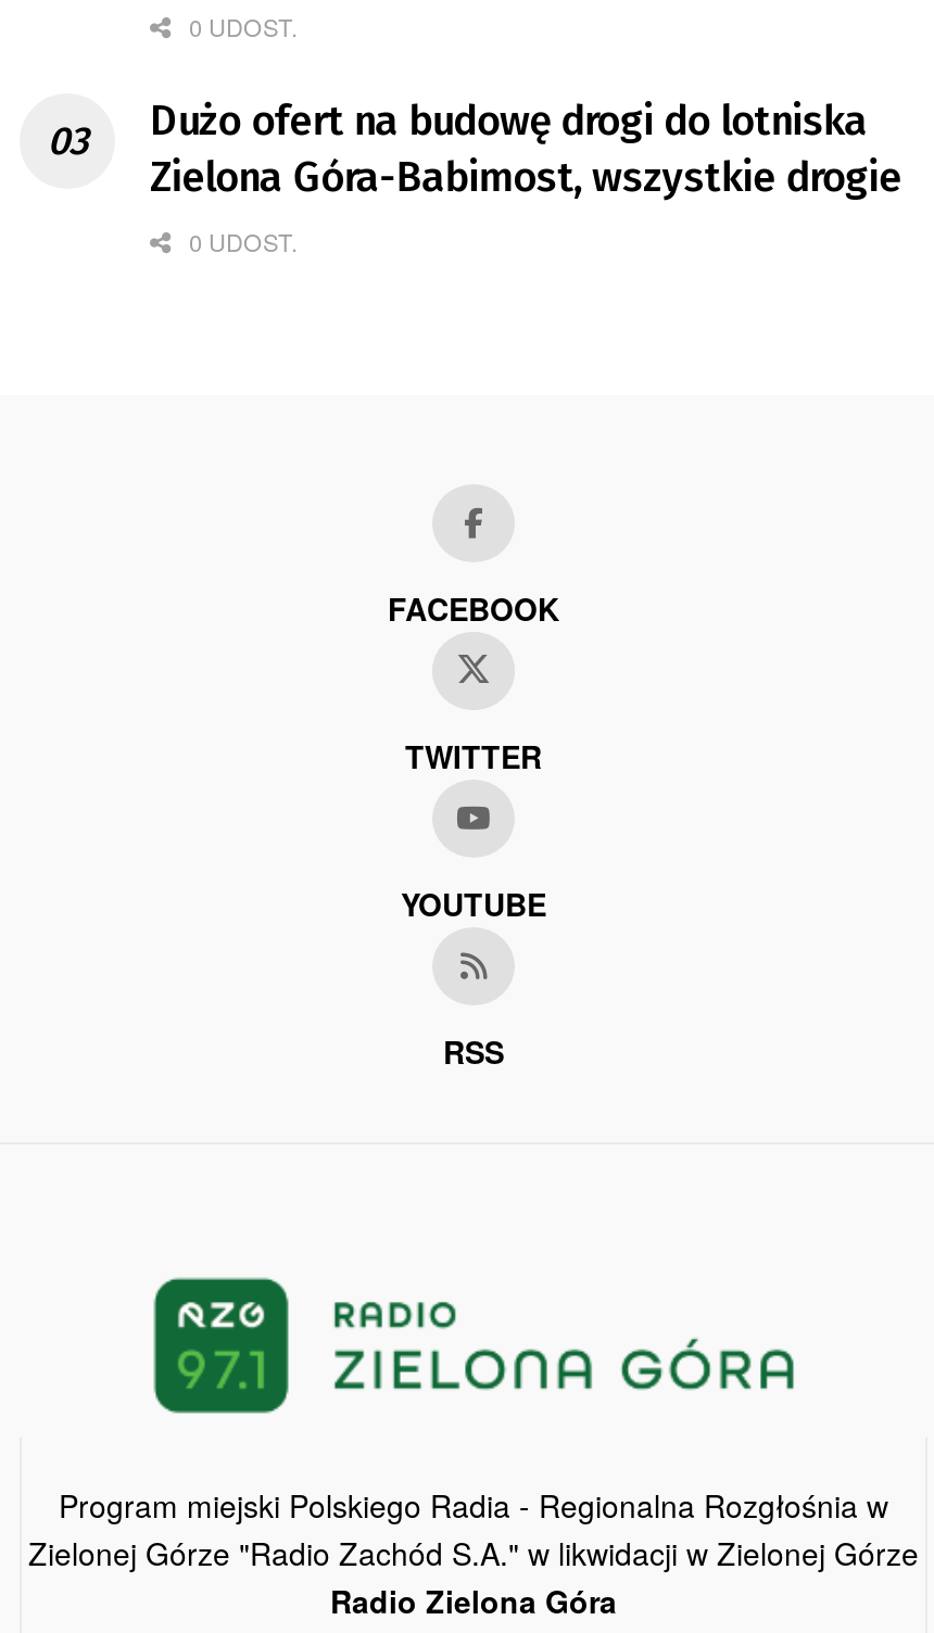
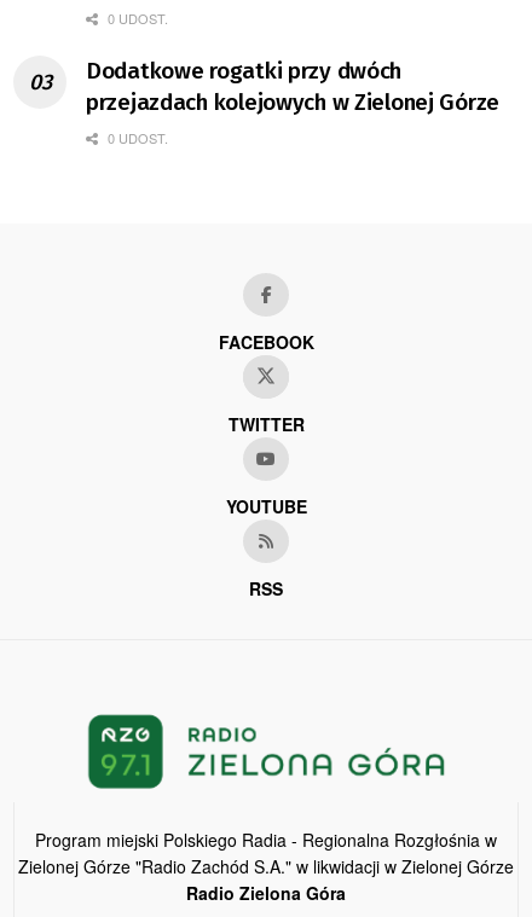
- Dużo ofert na budowę drogi do lotniska
- Zielona Góra-Babimost, wszystkie drogie
+ Dodatkowe rogatki przy dwóch
+ przejazdach kolejowych w Zielonej Górze
